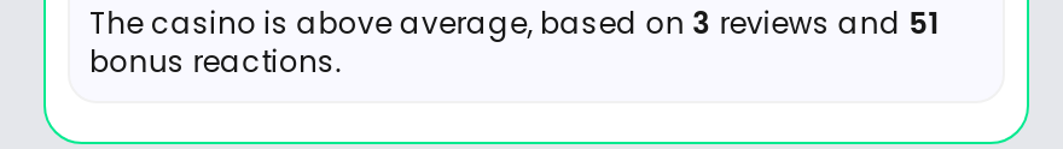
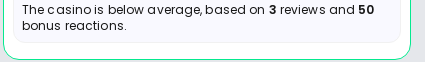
- The casino is above average, based on 3 reviews and 51
+ The casino is below average, based on 3 reviews and 50
